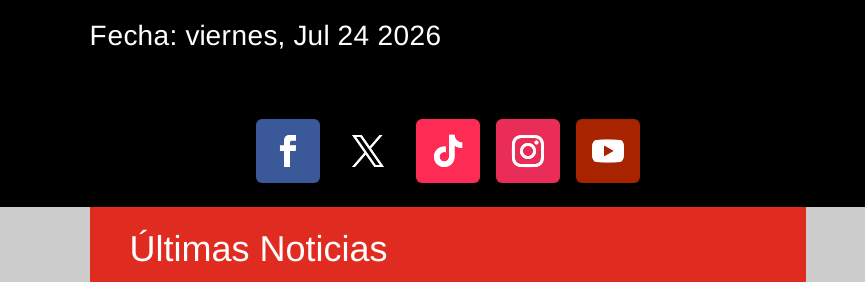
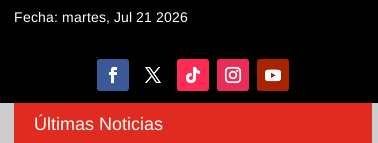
- Fecha: viernes, Jul 24 2026
+ Fecha: martes, Jul 21 2026
